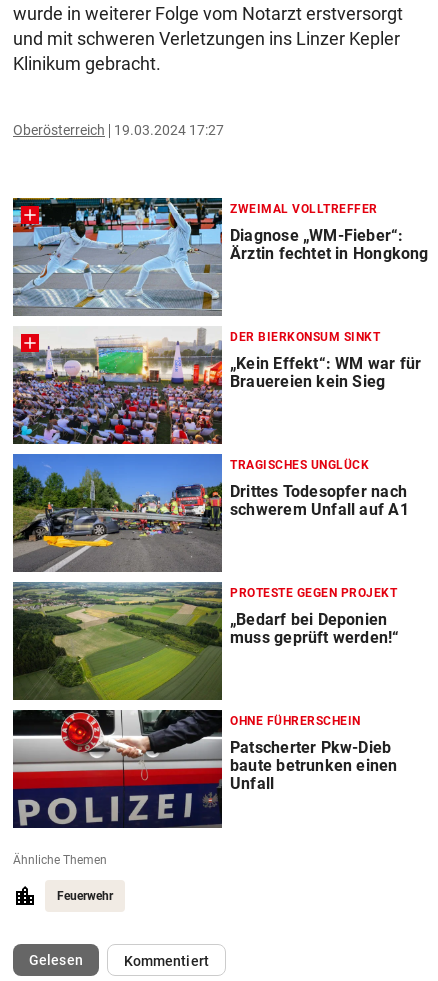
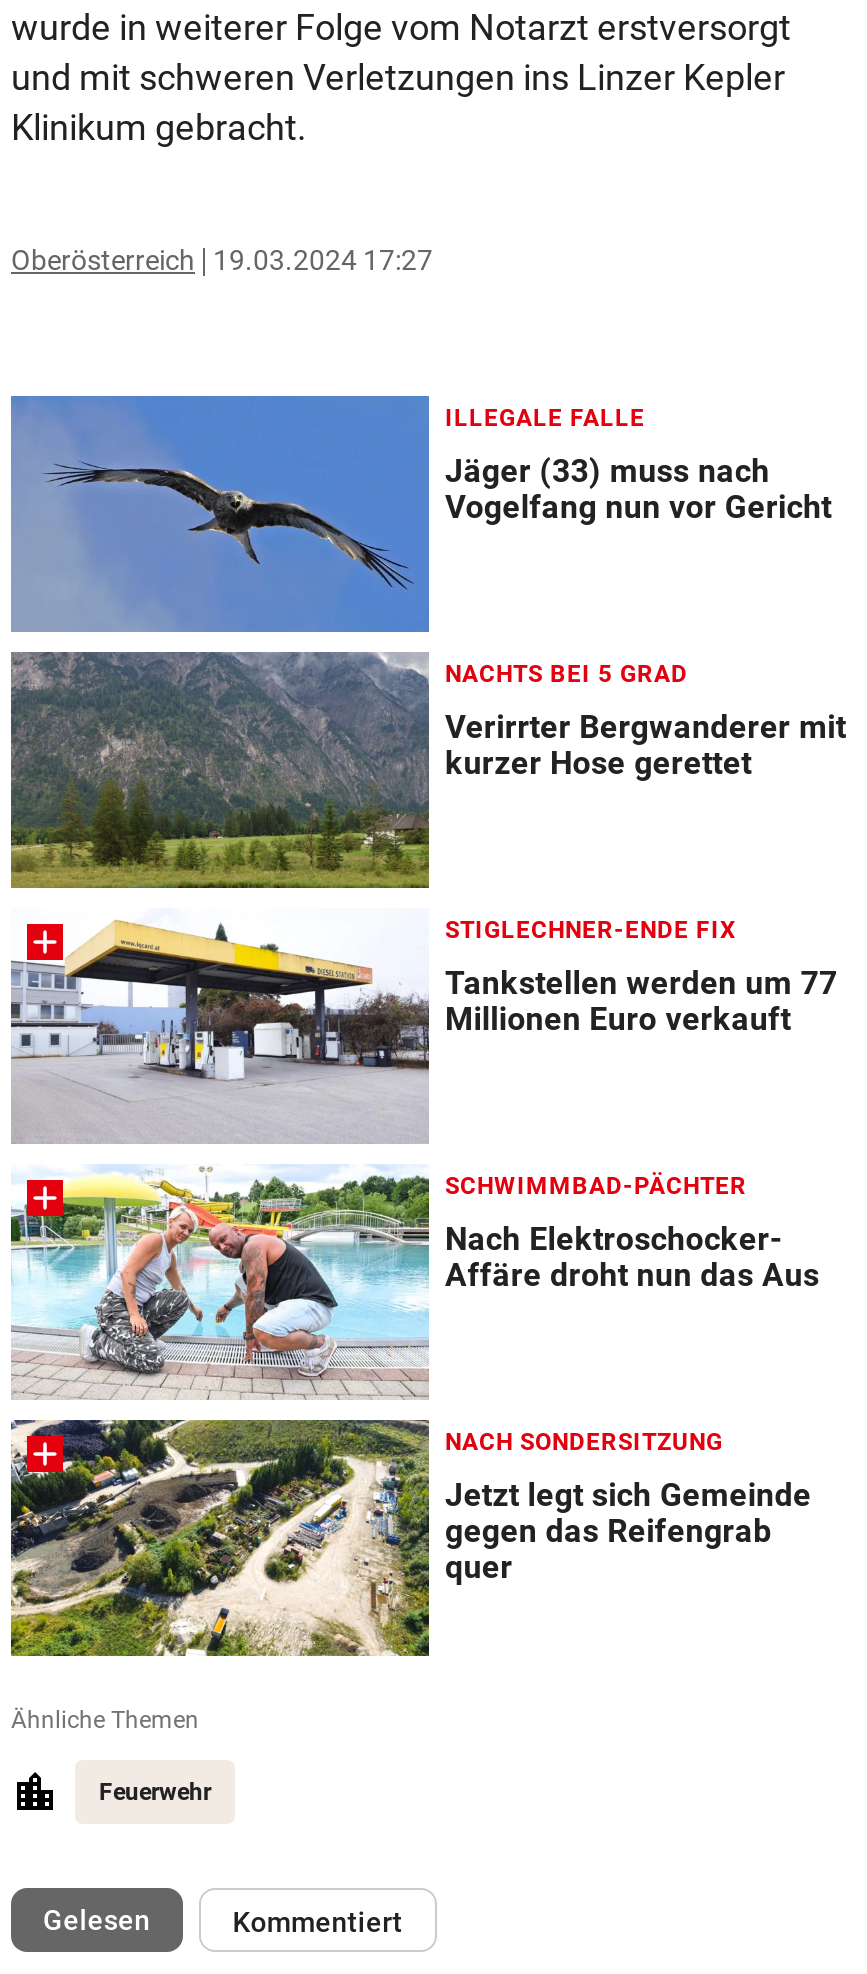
- [image]
- ZWEIMAL VOLLTREFFER
+ [image]
+ ILLEGALE FALLE

- Diagnose „WM-Fieber“:
- Ärztin fechtet in Hongkong
+ Jäger (33) muss nach
+ Vogelfang nun vor Gericht

- [image]
- DER BIERKONSUM SINKT
+ [image]
+ NACHTS BEI 5 GRAD

- „Kein Effekt“: WM war für
- Brauereien kein Sieg
+ Verirrter Bergwanderer mit
+ kurzer Hose gerettet

- [image]
- TRAGISCHES UNGLÜCK
+ [image]
+ STIGLECHNER-ENDE FIX

- Drittes Todesopfer nach
- schwerem Unfall auf A1
+ Tankstellen werden um 77
+ Millionen Euro verkauft

- [image]
- PROTESTE GEGEN PROJEKT
+ [image]
+ SCHWIMMBAD-PÄCHTER

- „Bedarf bei Deponien
- muss geprüft werden!“
+ Nach Elektroschocker-
+ Affäre droht nun das Aus

- [image]
- OHNE FÜHRERSCHEIN
+ [image]
+ NACH SONDERSITZUNG

- Patscherter Pkw-Dieb
- baute betrunken einen
- Unfall
+ Jetzt legt sich Gemeinde
+ gegen das Reifengrab
+ quer
